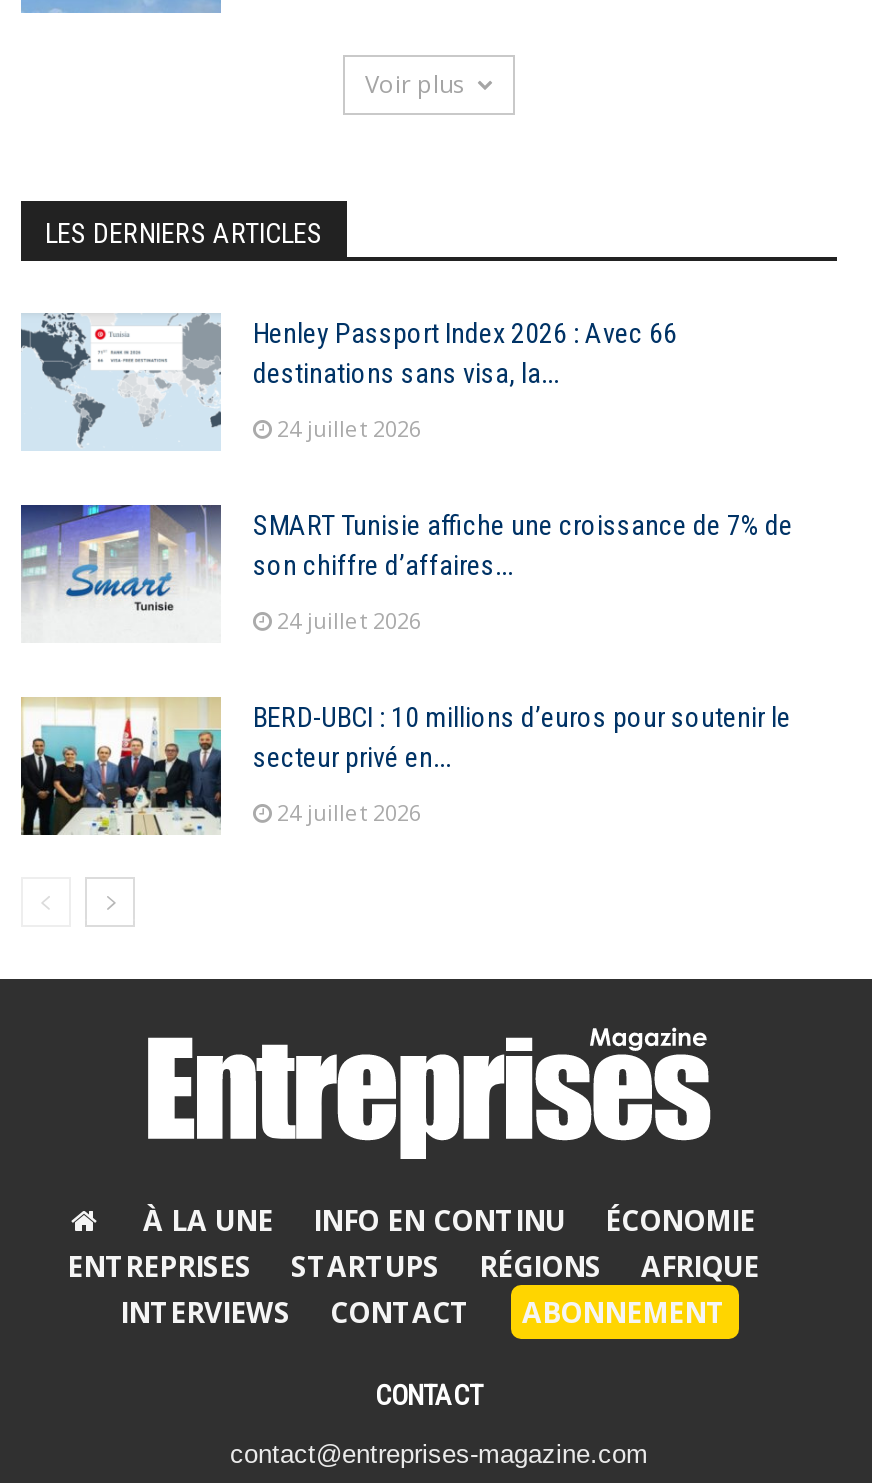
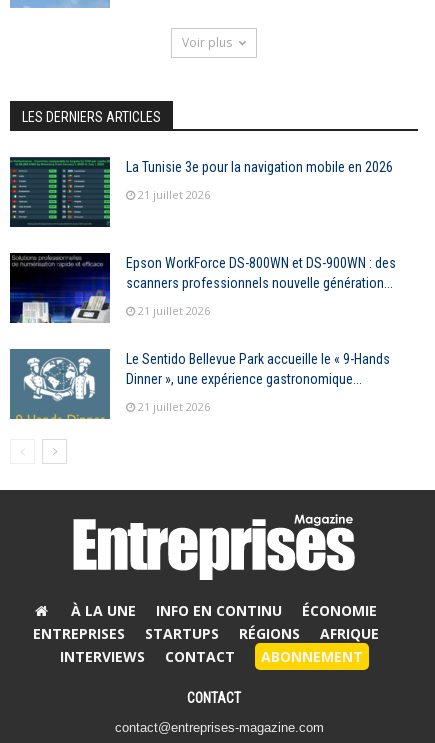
- [image]
- Henley Passport Index 2026 : Avec 66
- destinations sans visa, la...
+ [image]
+ La Tunisie 3e pour la navigation mobile en 2026

- 24 juillet 2026
+ 21 juillet 2026

- [image]
- SMART Tunisie affiche une croissance de 7% de
- son chiffre d’affaires...
+ [image]
+ Epson WorkForce DS-800WN et DS-900WN : des
+ scanners professionnels nouvelle génération...

- 24 juillet 2026
+ 21 juillet 2026

- [image]
- BERD-UBCI : 10 millions d’euros pour soutenir le
- secteur privé en...
+ [image]
+ Le Sentido Bellevue Park accueille le « 9-Hands
+ Dinner », une expérience gastronomique...

- 24 juillet 2026
+ 21 juillet 2026
